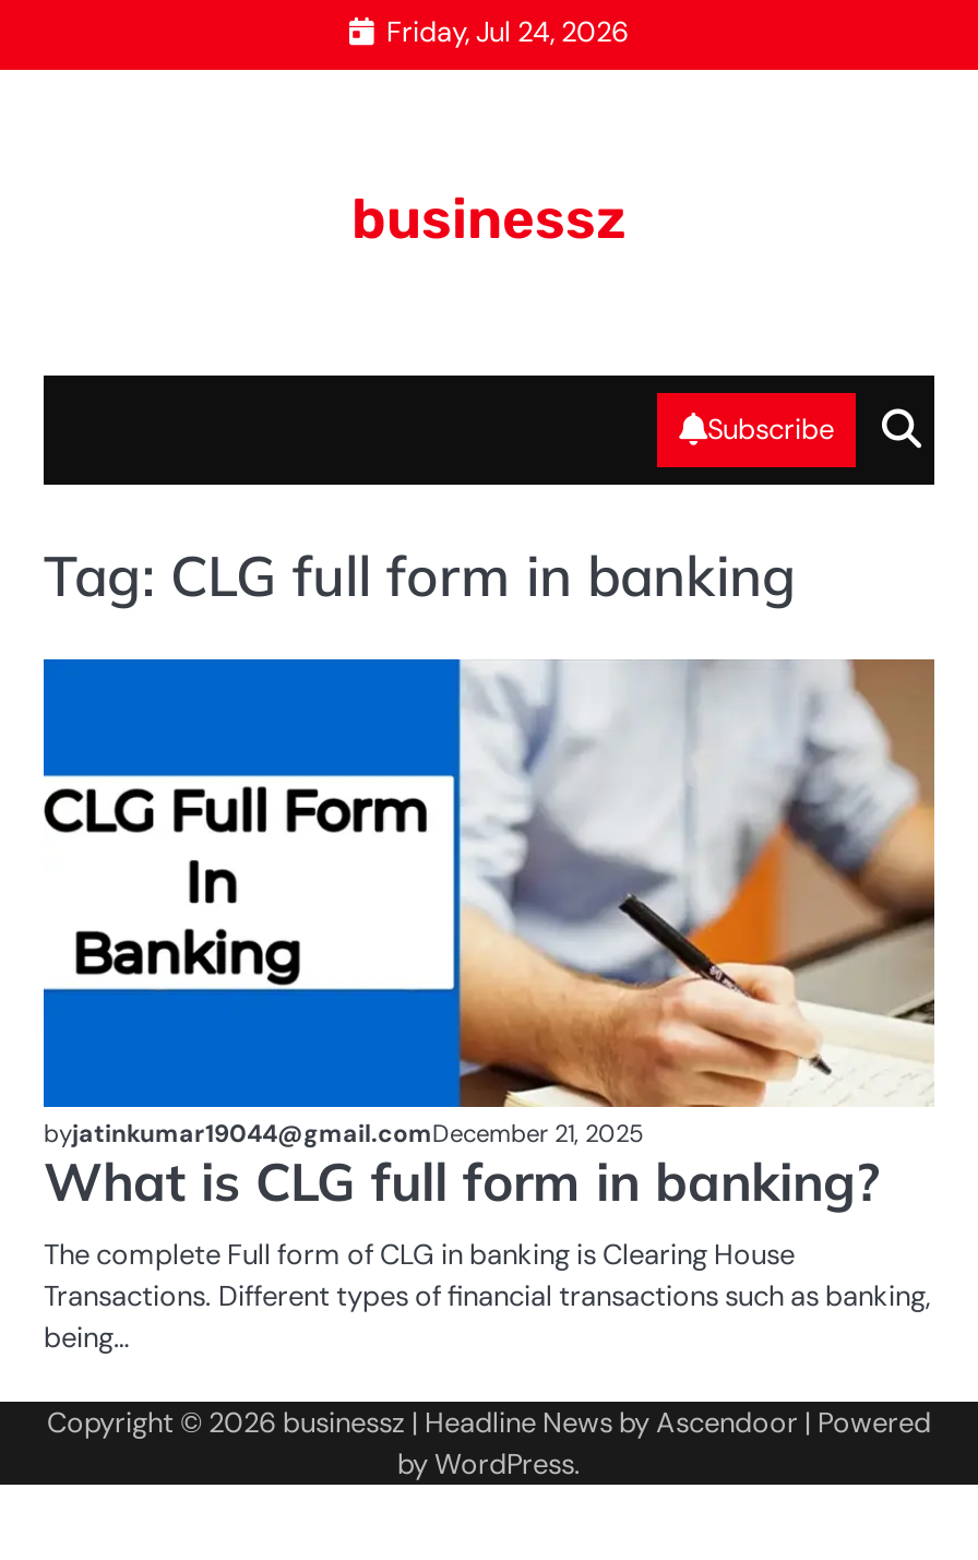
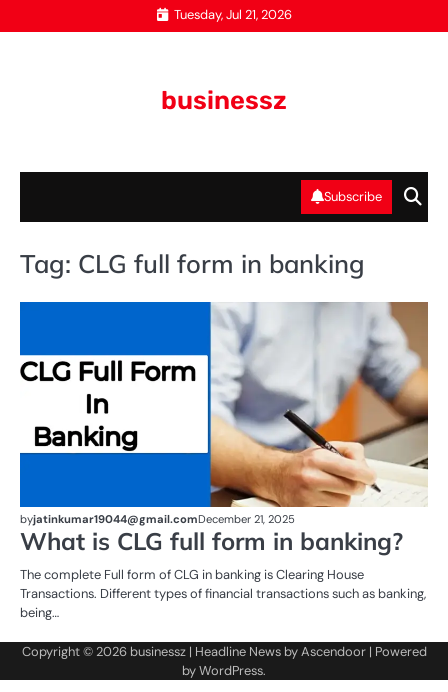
- Friday, Jul 24, 2026
+ Tuesday, Jul 21, 2026
